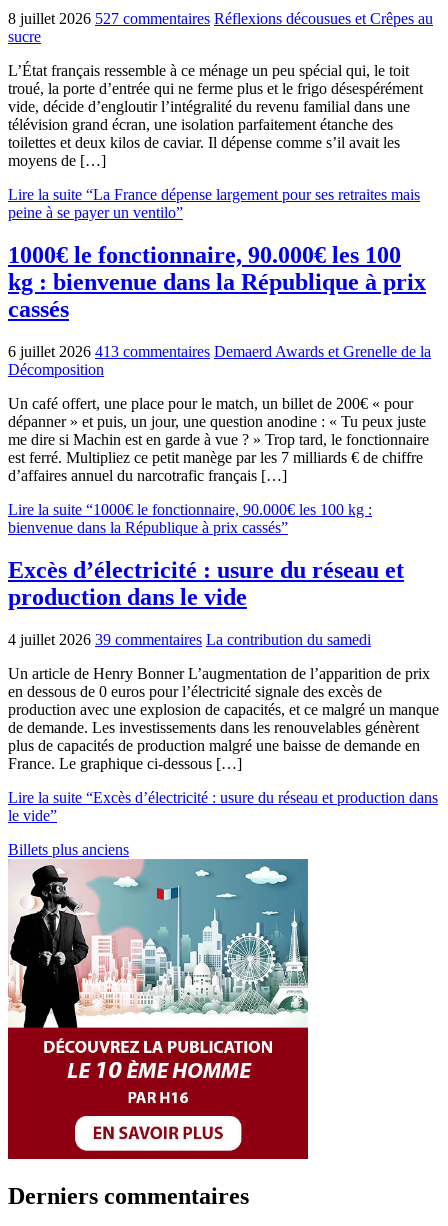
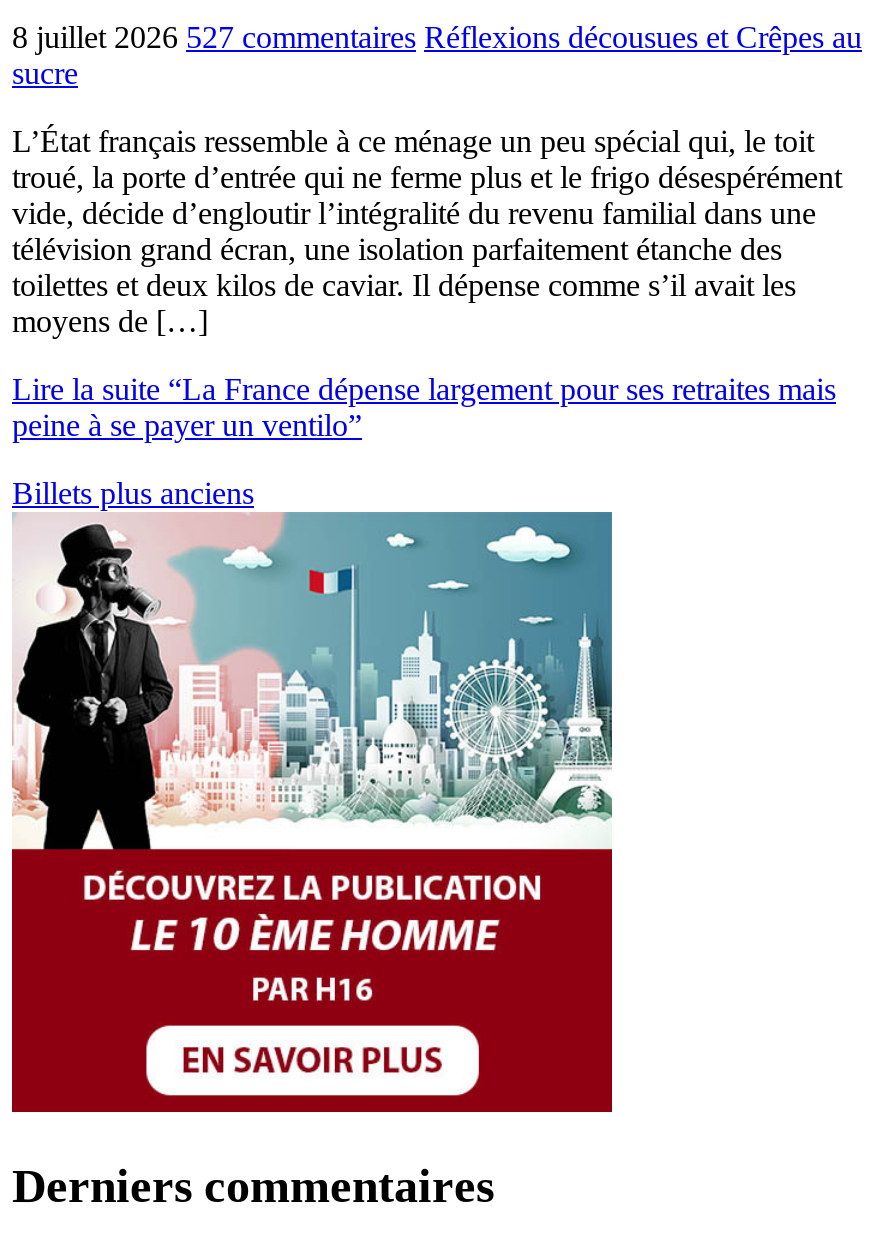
- 1000€ le fonctionnaire, 90.000€ les 100
- kg : bienvenue dans la République à prix
- cassés
- 6 juillet 2026 413 commentaires Demaerd Awards et Grenelle de la
- Décomposition
- Un café offert, une place pour le match, un billet de 200€ « pour
- dépanner » et puis, un jour, une question anodine : « Tu peux juste
- me dire si Machin est en garde à vue ? » Trop tard, le fonctionnaire
- est ferré. Multipliez ce petit manège par les 7 milliards € de chiffre
- d’affaires annuel du narcotrafic français […]
- Lire la suite “1000€ le fonctionnaire, 90.000€ les 100 kg :
- bienvenue dans la République à prix cassés”
- Excès d’électricité : usure du réseau et
- production dans le vide
- 4 juillet 2026 39 commentaires La contribution du samedi
- Un article de Henry Bonner L’augmentation de l’apparition de prix
- en dessous de 0 euros pour l’électricité signale des excès de
- production avec une explosion de capacités, et ce malgré un manque
- de demande. Les investissements dans les renouvelables génèrent
- plus de capacités de production malgré une baisse de demande en
- France. Le graphique ci-dessous […]
- Lire la suite “Excès d’électricité : usure du réseau et production dans
- le vide”
